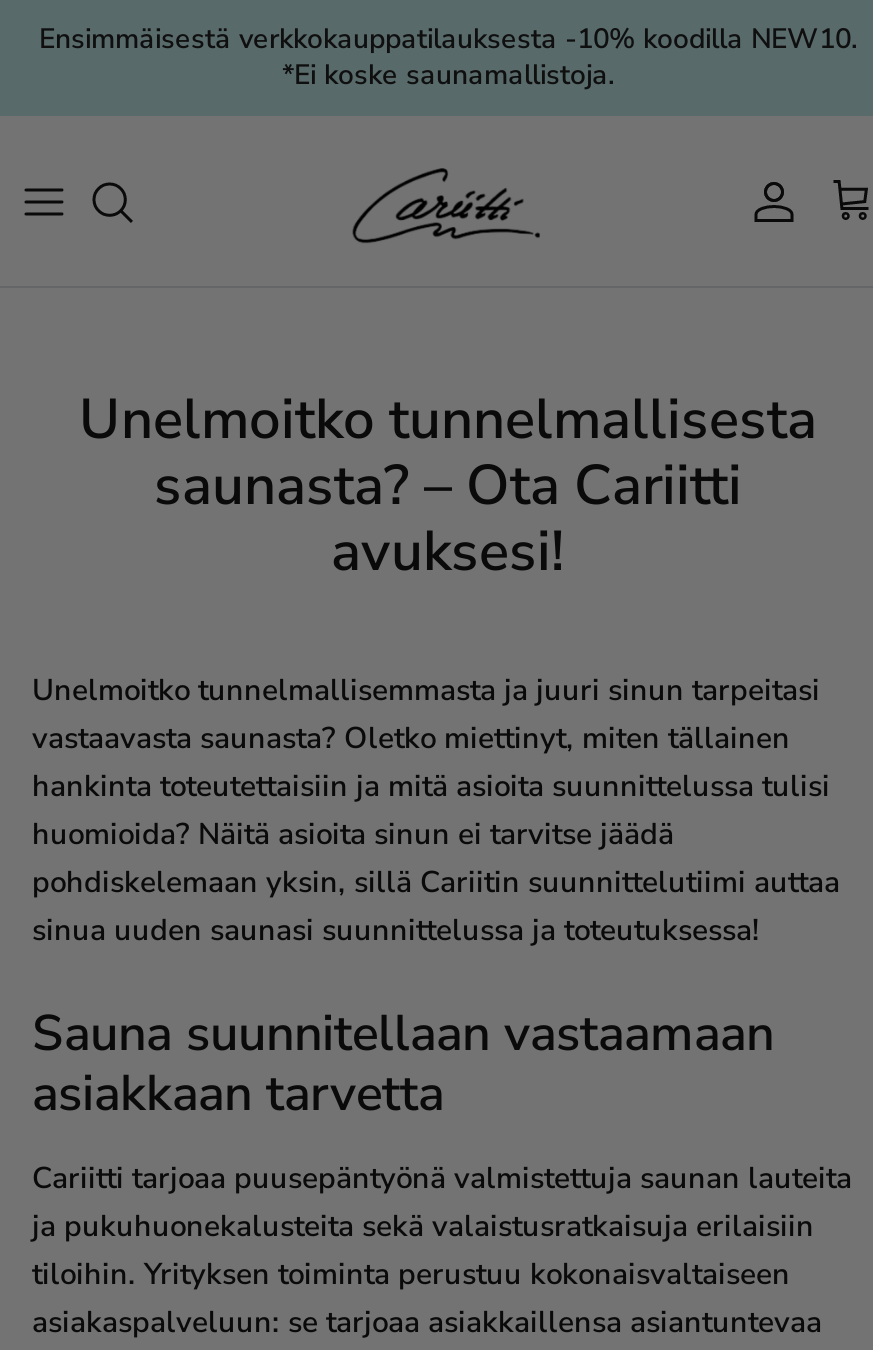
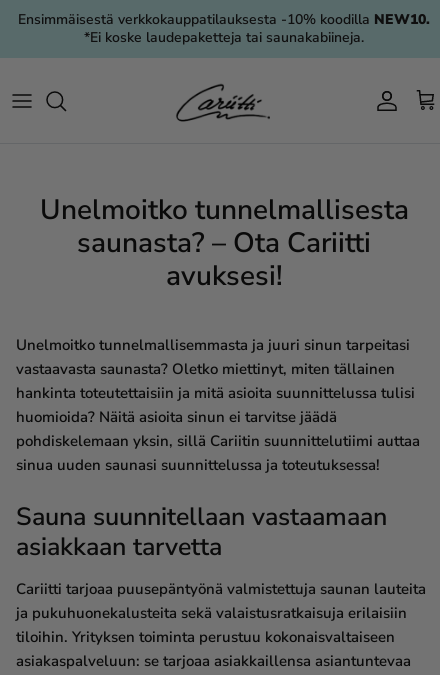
- *Ei koske saunamallistoja.
+ *Ei koske laudepaketteja tai saunakabiineja.
